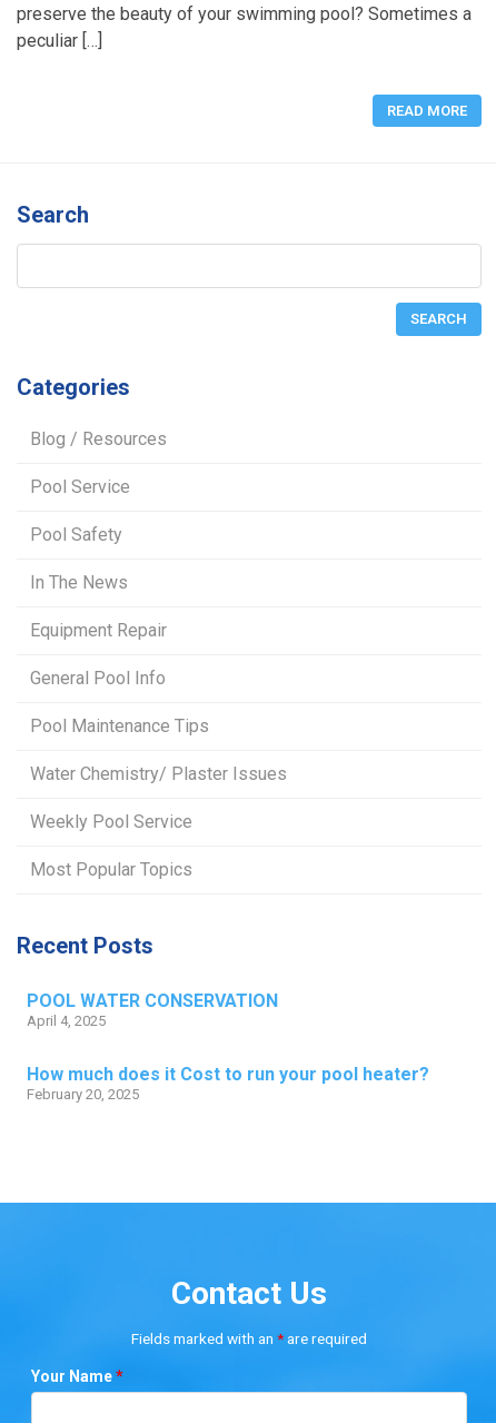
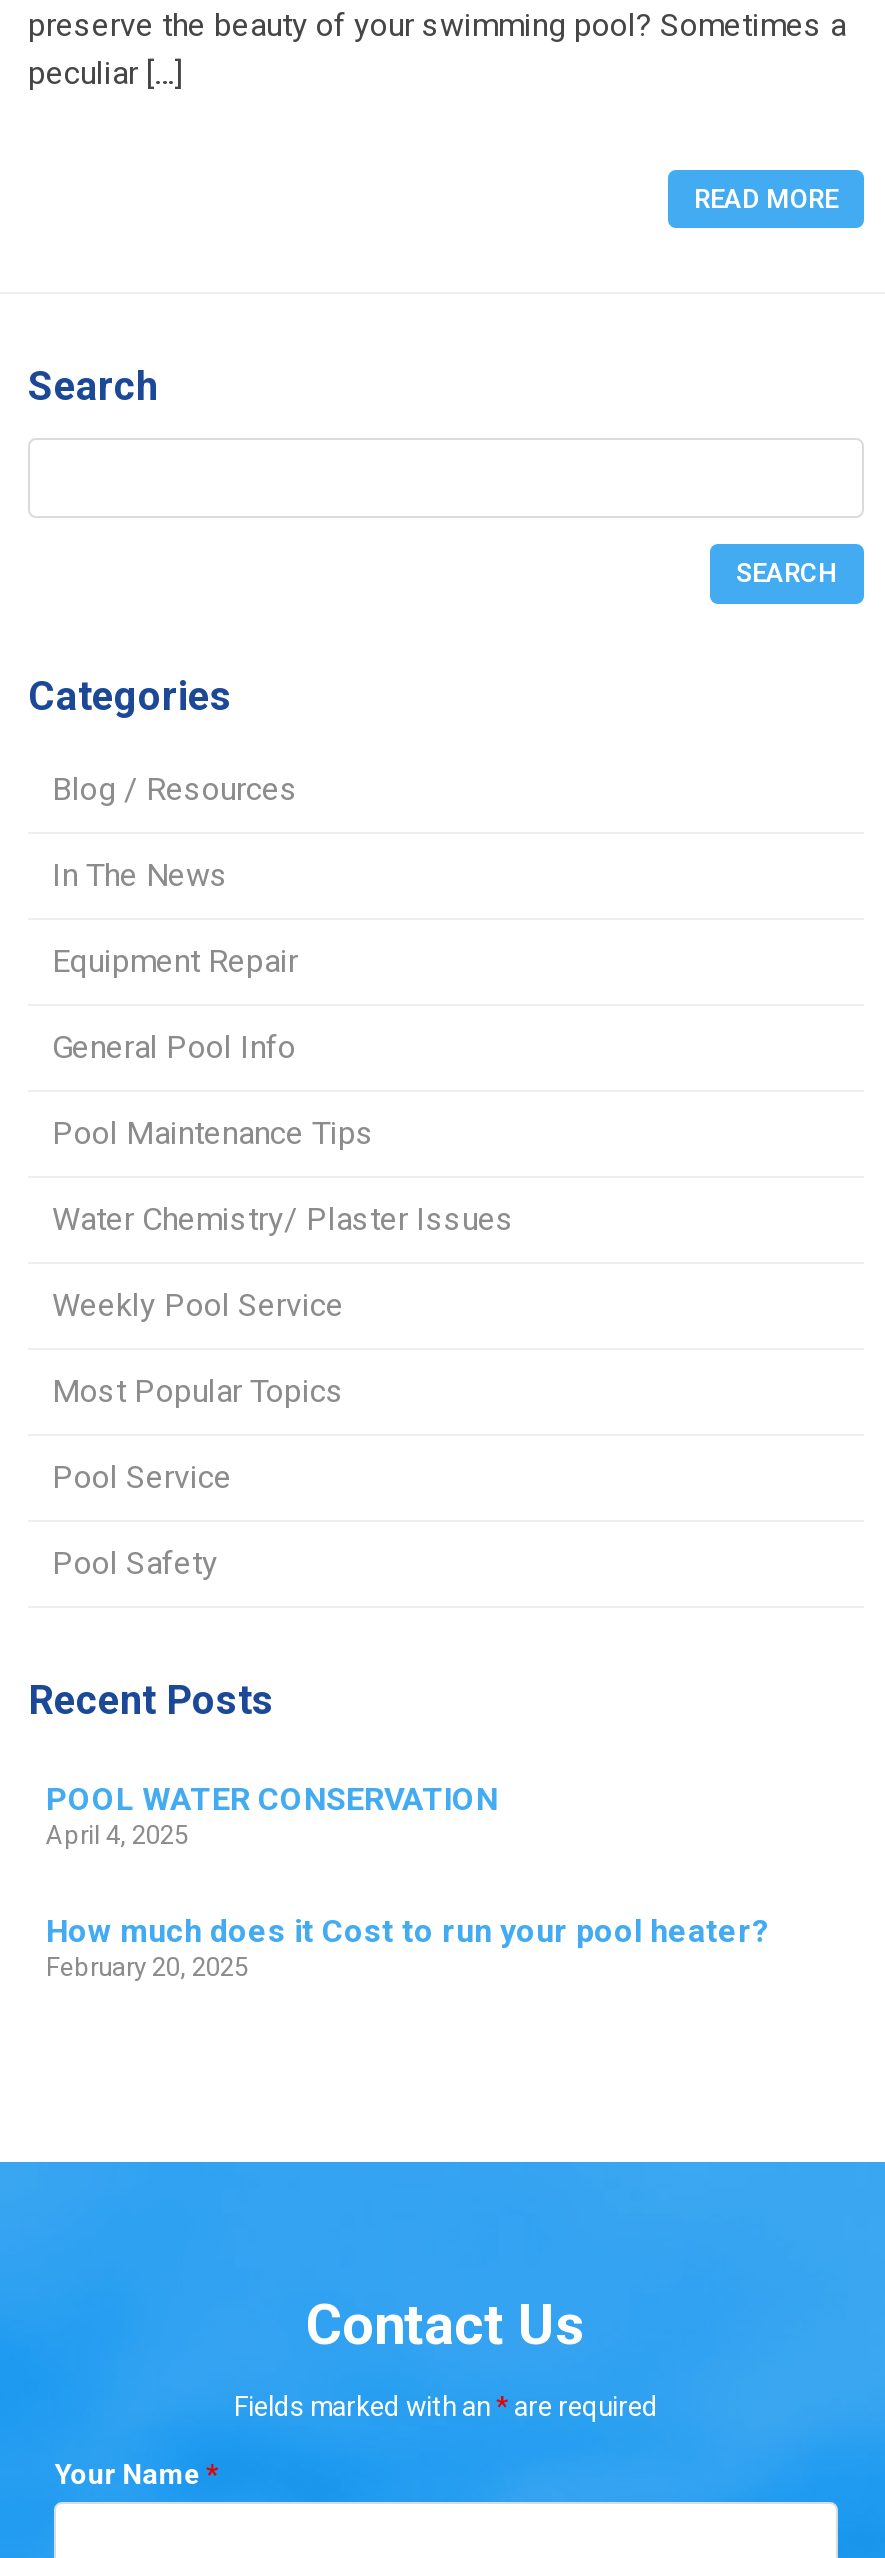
moved down: Pool Service | Pool Safety

moved up: In The News | Equipment Repair | General Pool Info | Pool Maintenance Tips | Water Chemistry/ Plaster Issues | Weekly Pool Service | Most Popular Topics
